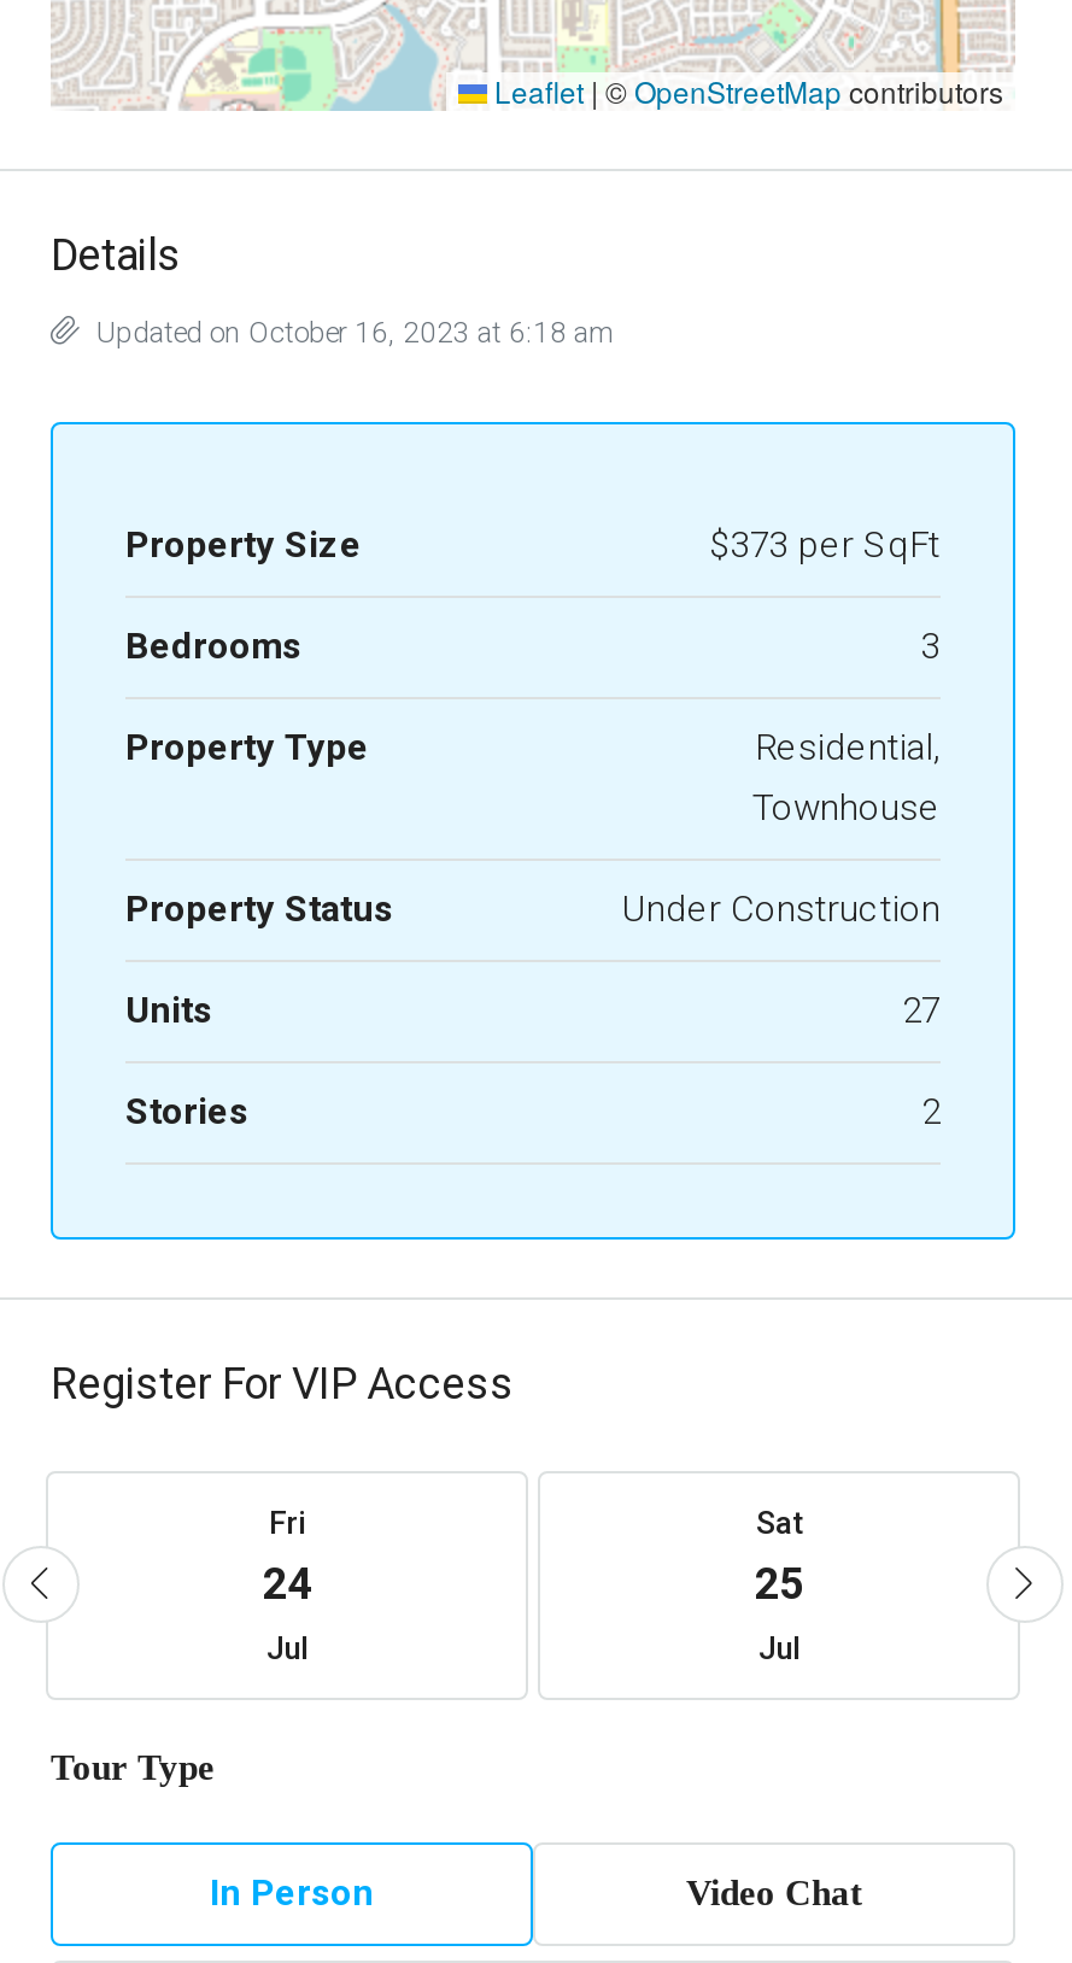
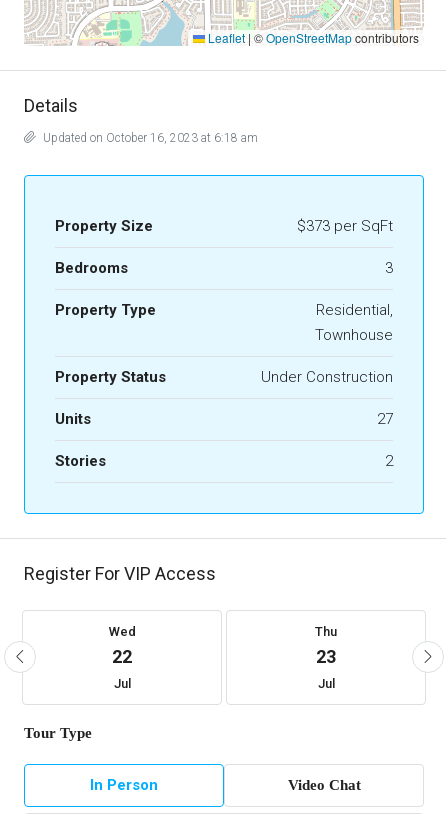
- Fri
- 24
+ Wed
+ 22

- Sat
- 25
+ Thu
+ 23
